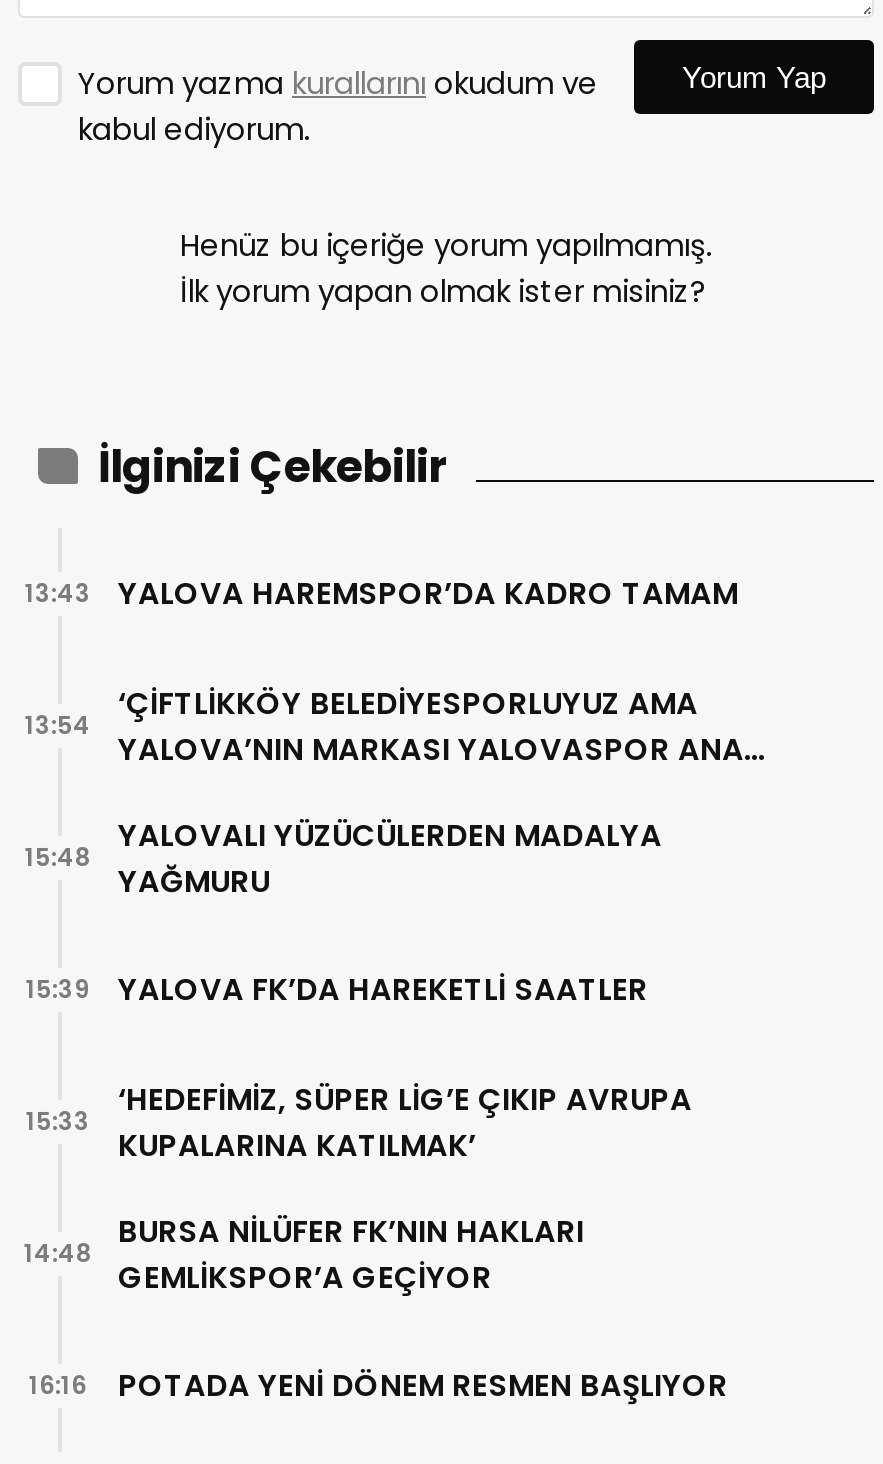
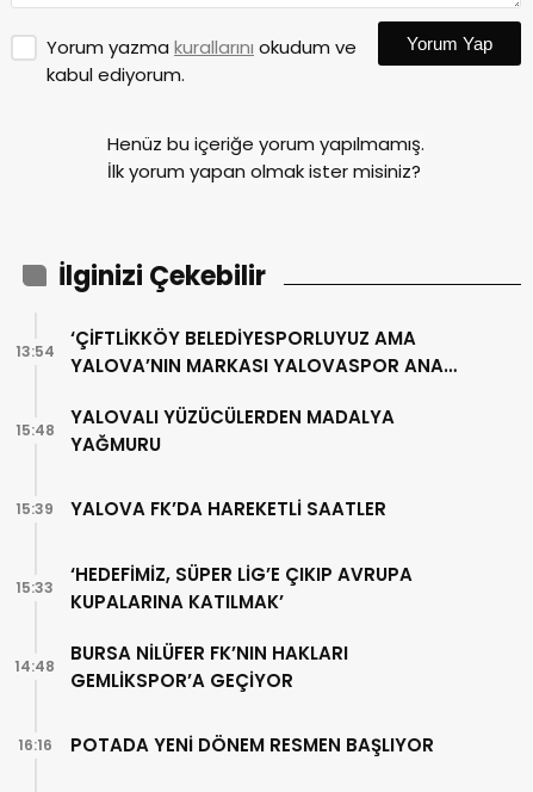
- YALOVA HAREMSPOR’DA KADRO TAMAM
- 13:43
